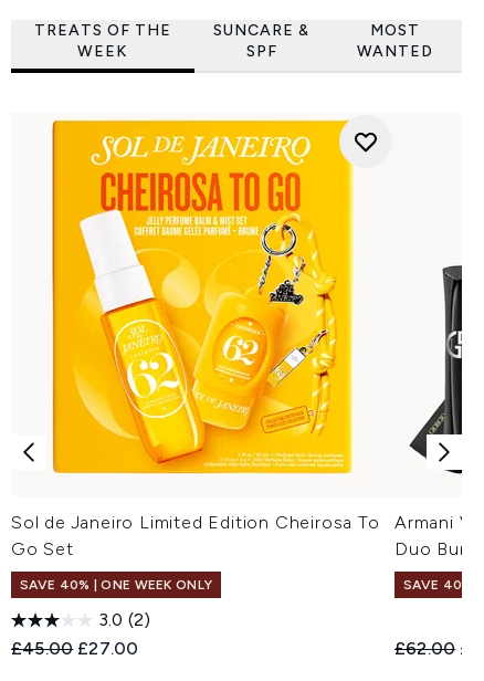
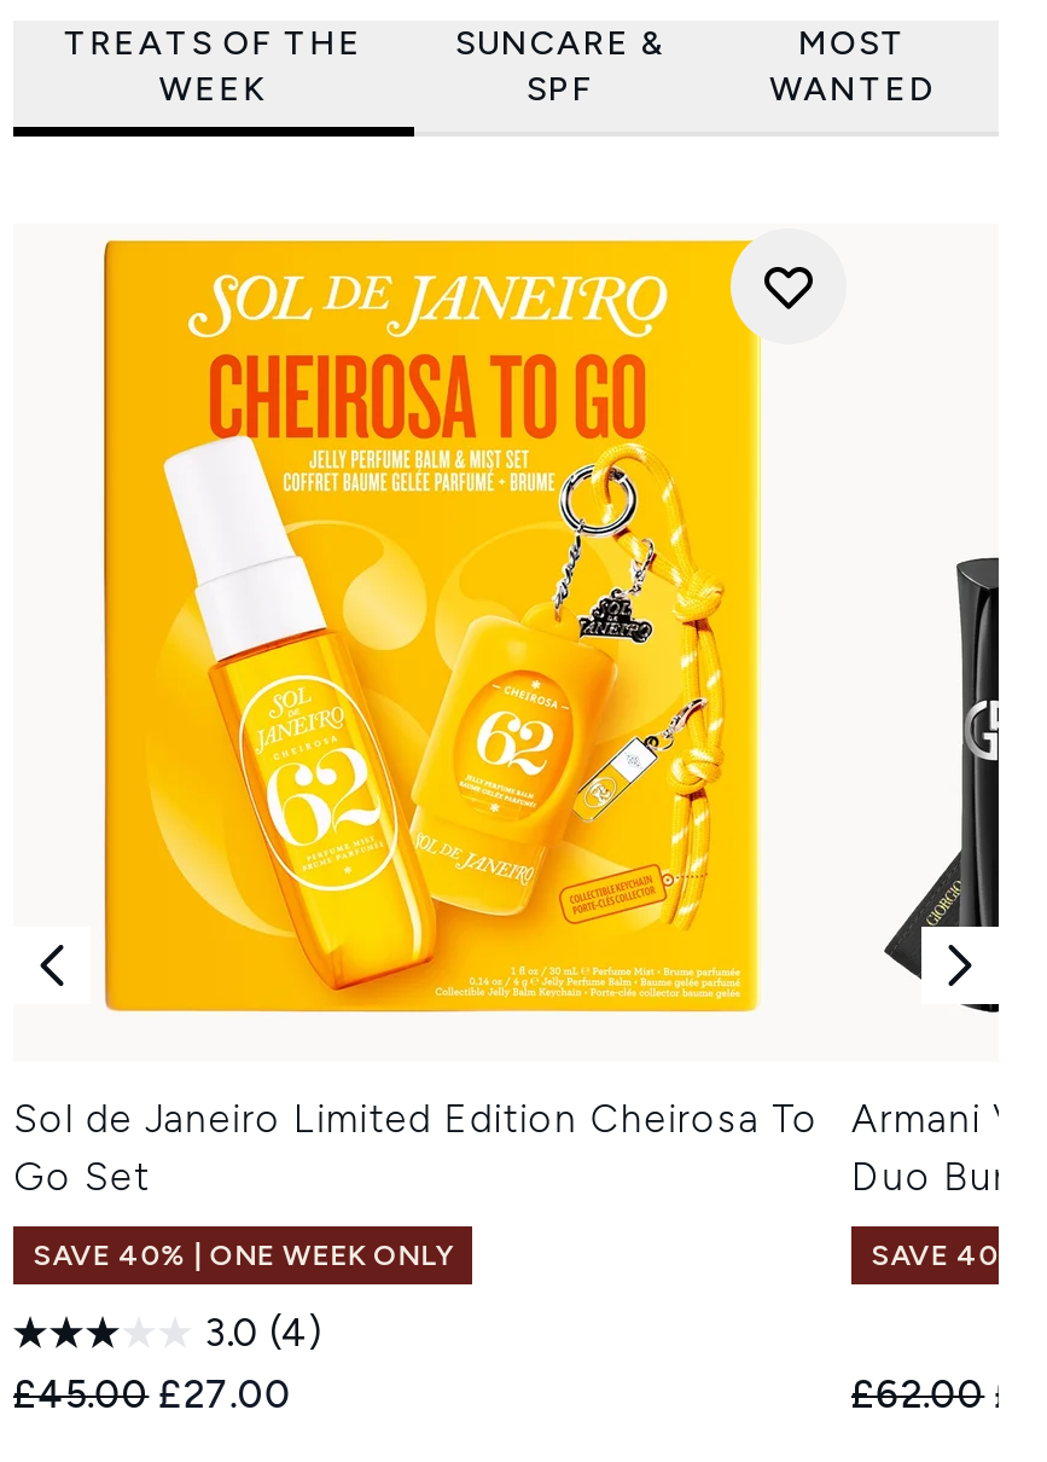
- 3.0 (2)
+ 3.0 (4)
